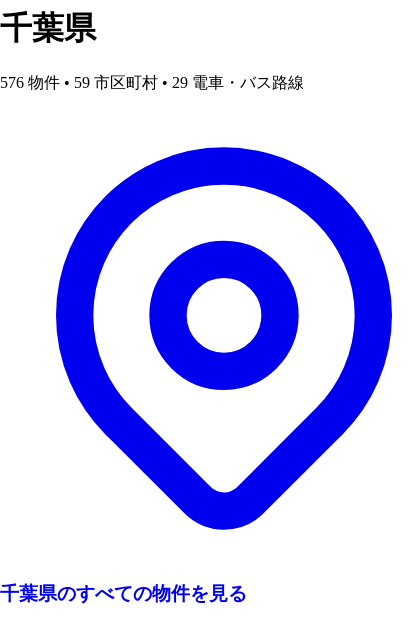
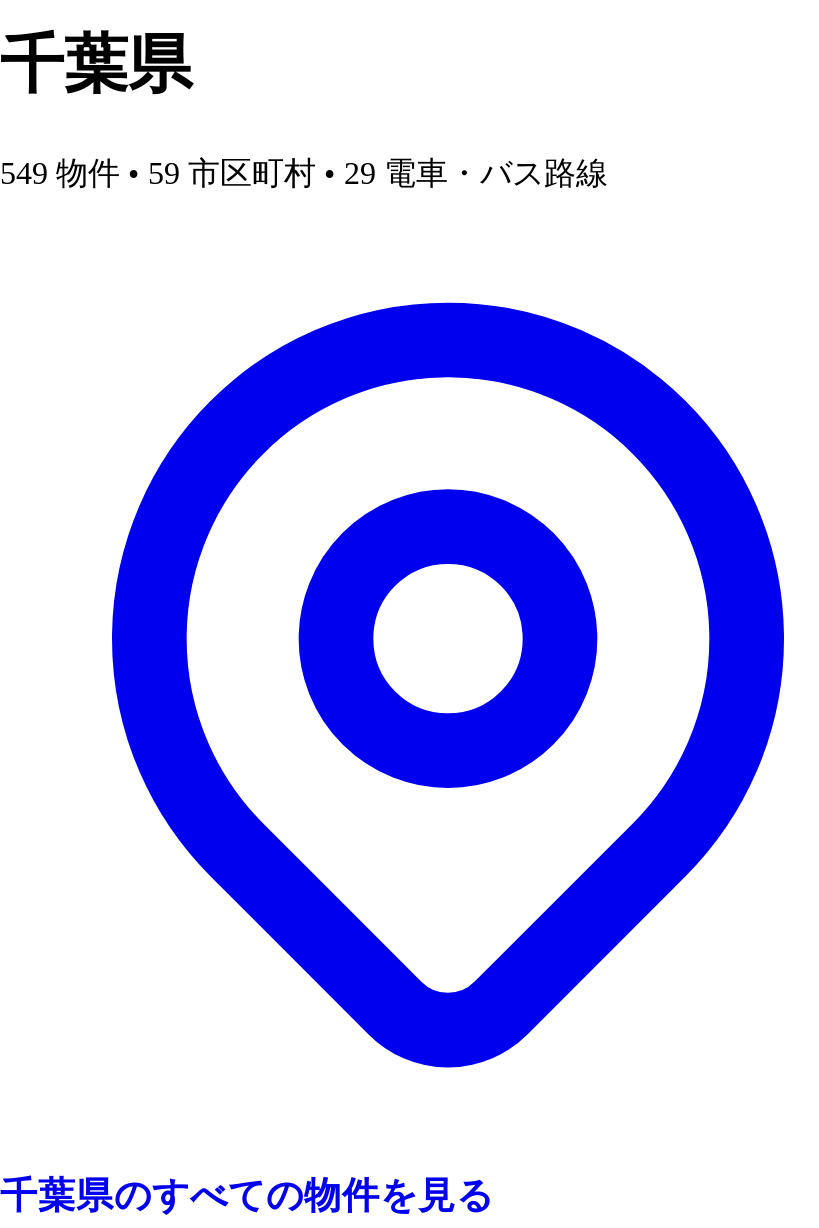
- 576 物件• 59 市区町村• 29 電車・バス路線
+ 549 物件• 59 市区町村• 29 電車・バス路線
